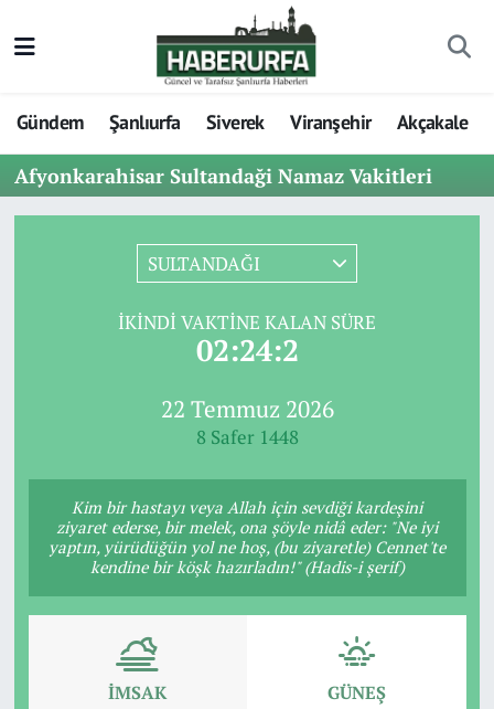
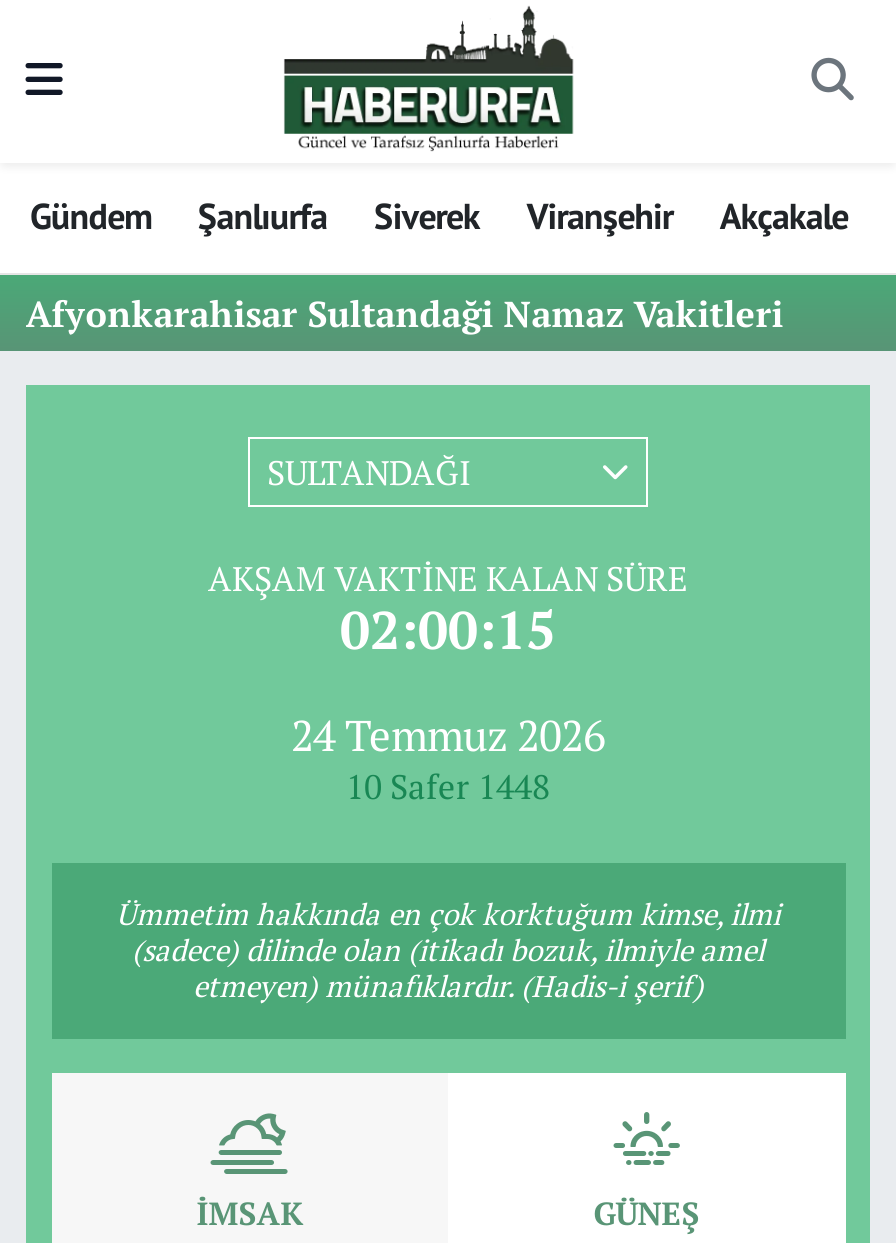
- İKINDI VAKTINE KALAN SÜRE
- 02:24:2
+ AKŞAM VAKTINE KALAN SÜRE
+ 02:00:15

- 22 Temmuz 2026
- 8 Safer 1448
+ 24 Temmuz 2026
+ 10 Safer 1448

- Kim bir hastayı veya Allah için sevdiği kardeşini
- ziyaret ederse, bir melek, ona şöyle nidâ eder: "Ne iyi
- yaptın, yürüdüğün yol ne hoş, (bu ziyaretle) Cennet'te
- kendine bir köşk hazırladın!" (Hadis-i şerif)
+ Ümmetim hakkında en çok korktuğum kimse, ilmi
+ (sadece) dilinde olan (itikadı bozuk, ilmiyle amel
+ etmeyen) münafıklardır. (Hadis-i şerif)
